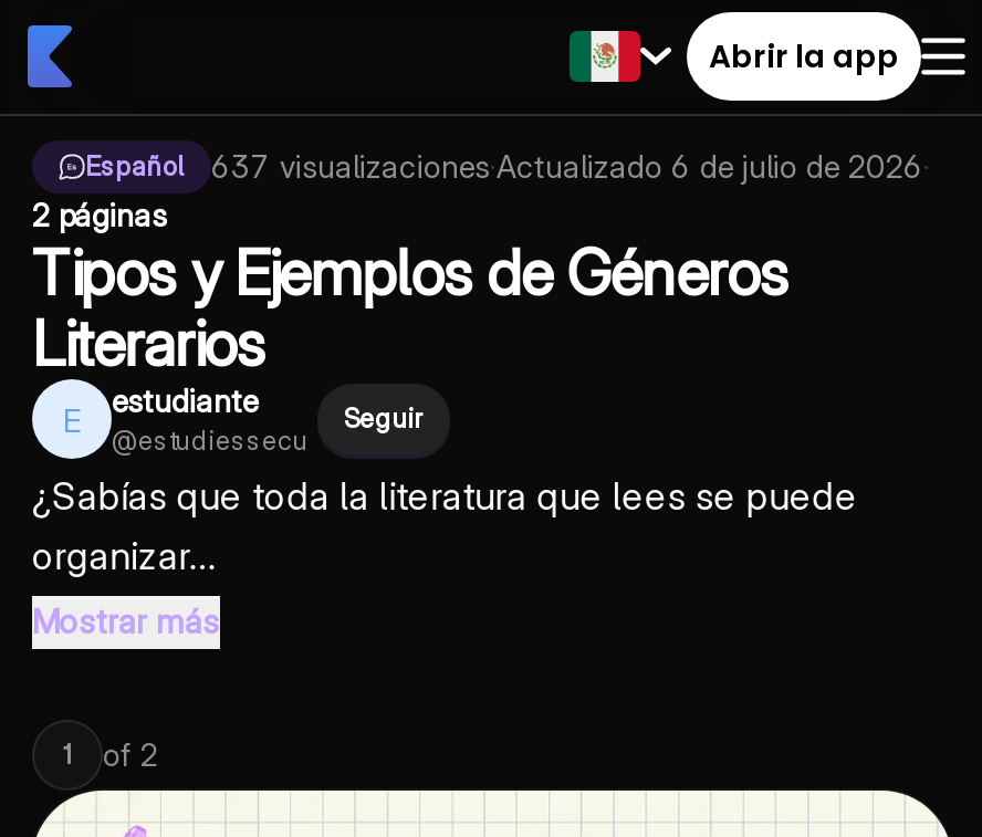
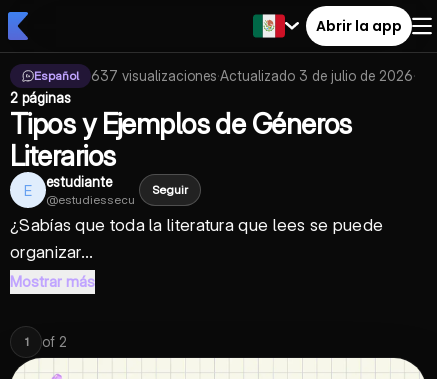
- 637 visualizaciones·Actualizado 6 de julio de 2026 ·
+ 637 visualizaciones·Actualizado 3 de julio de 2026 ·
